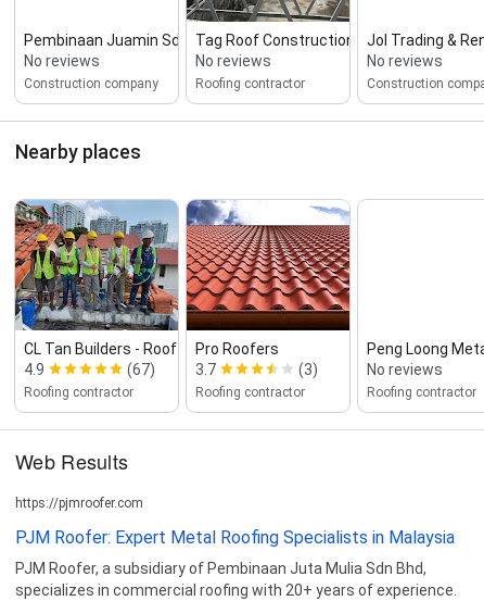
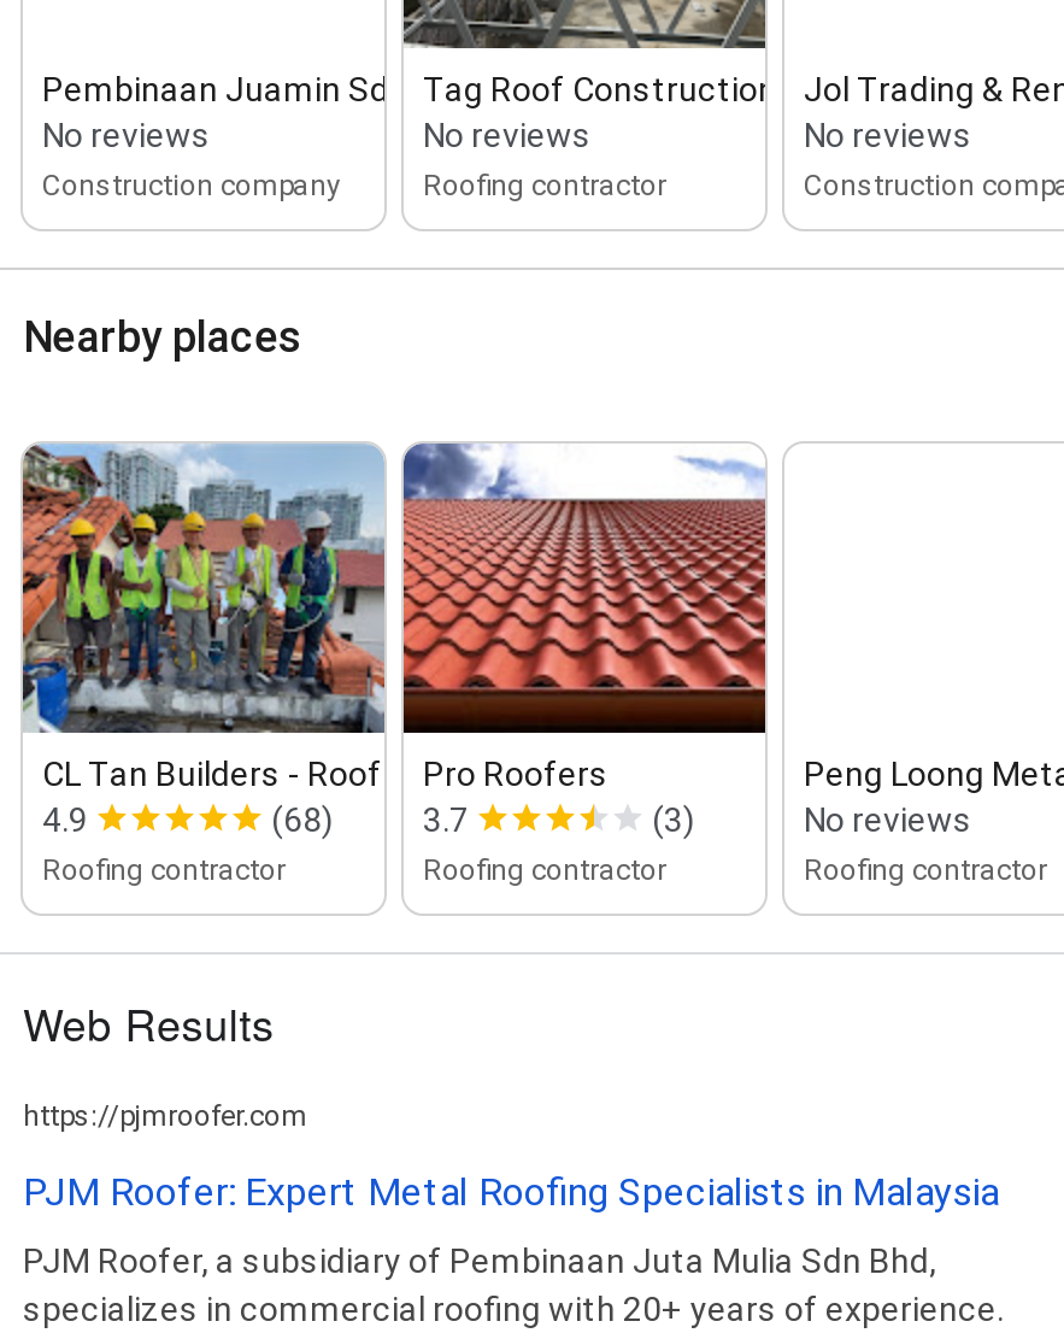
- (67)
+ (68)
